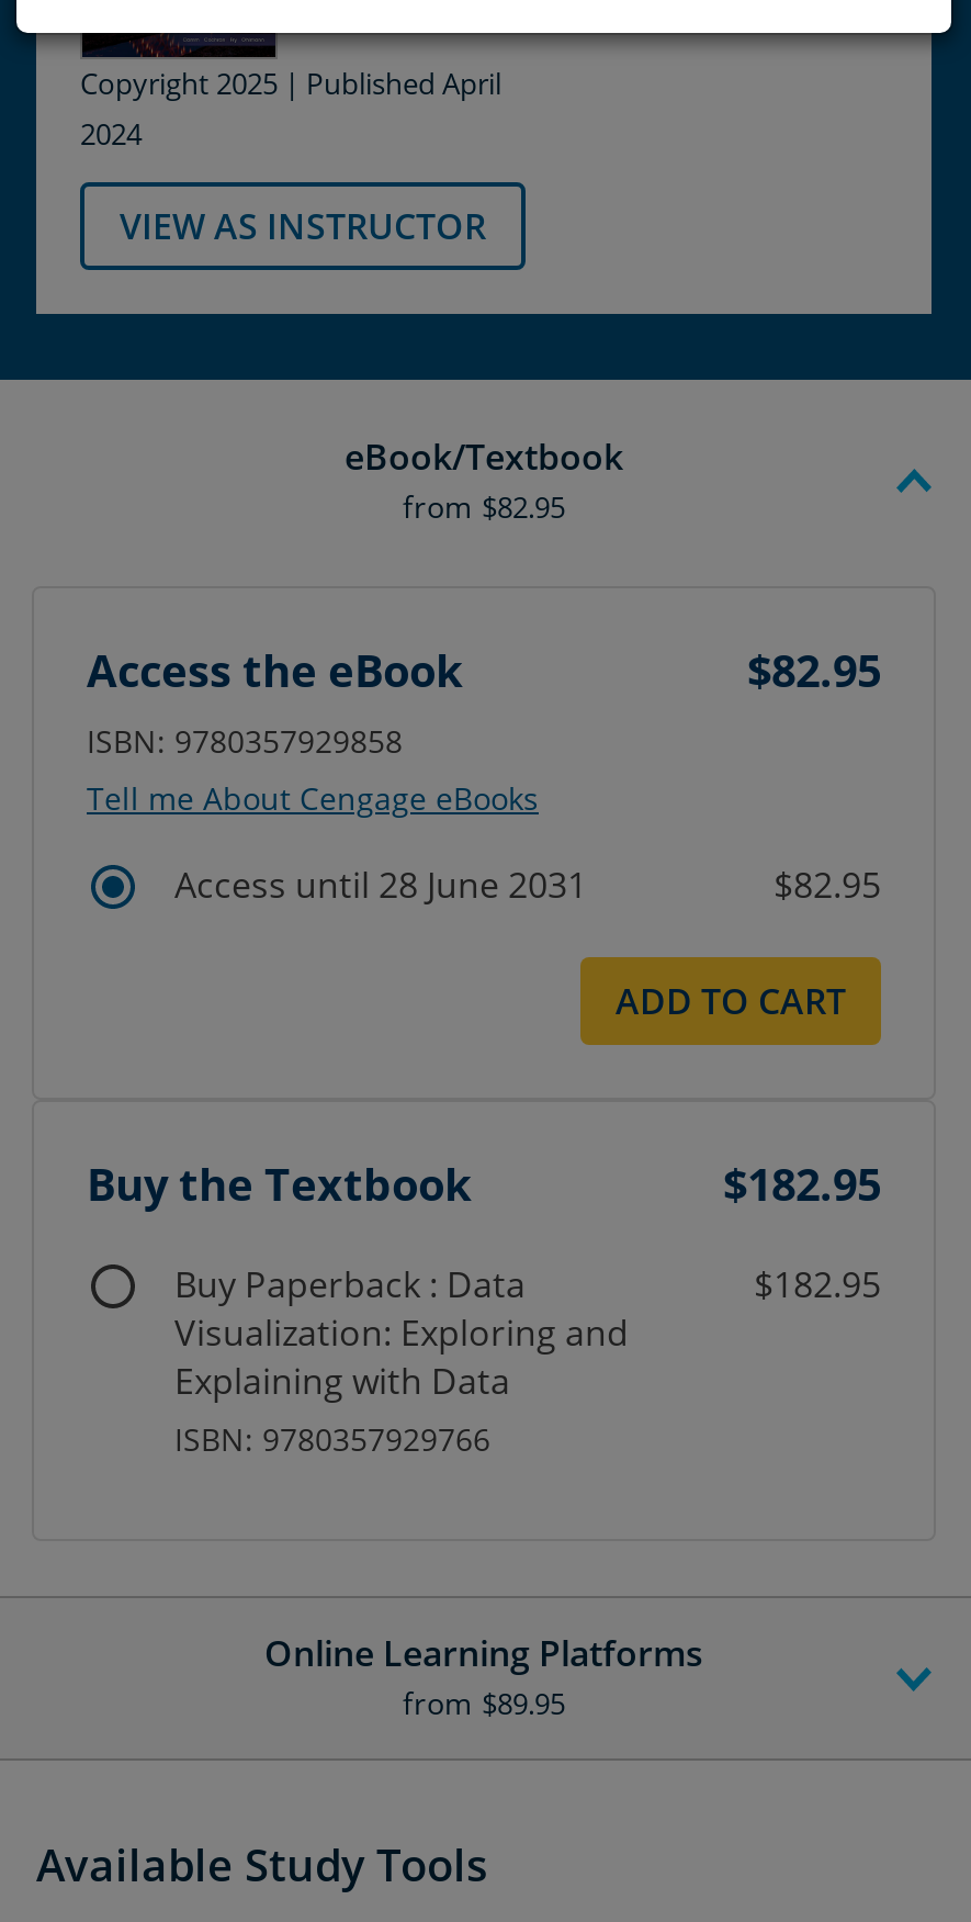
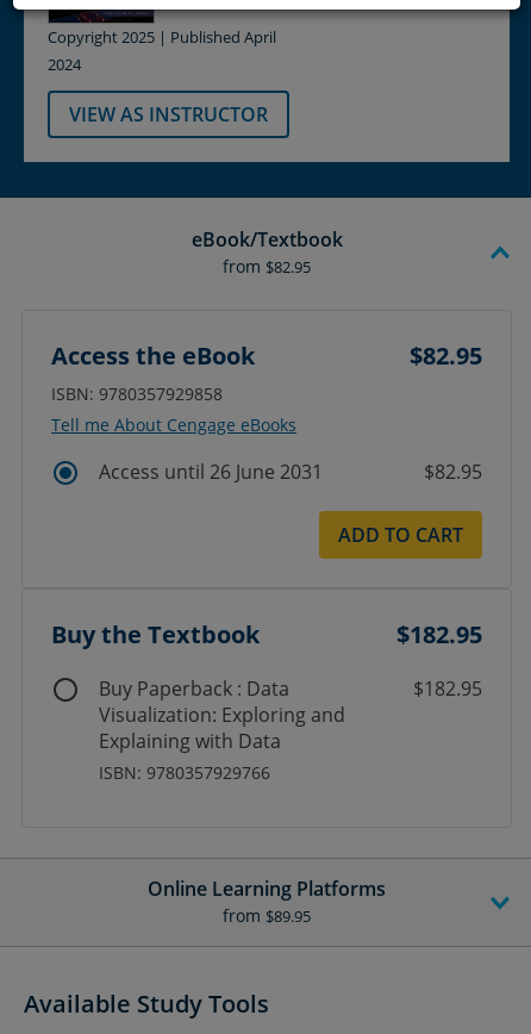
- Access until 28 June 2031
+ Access until 26 June 2031
